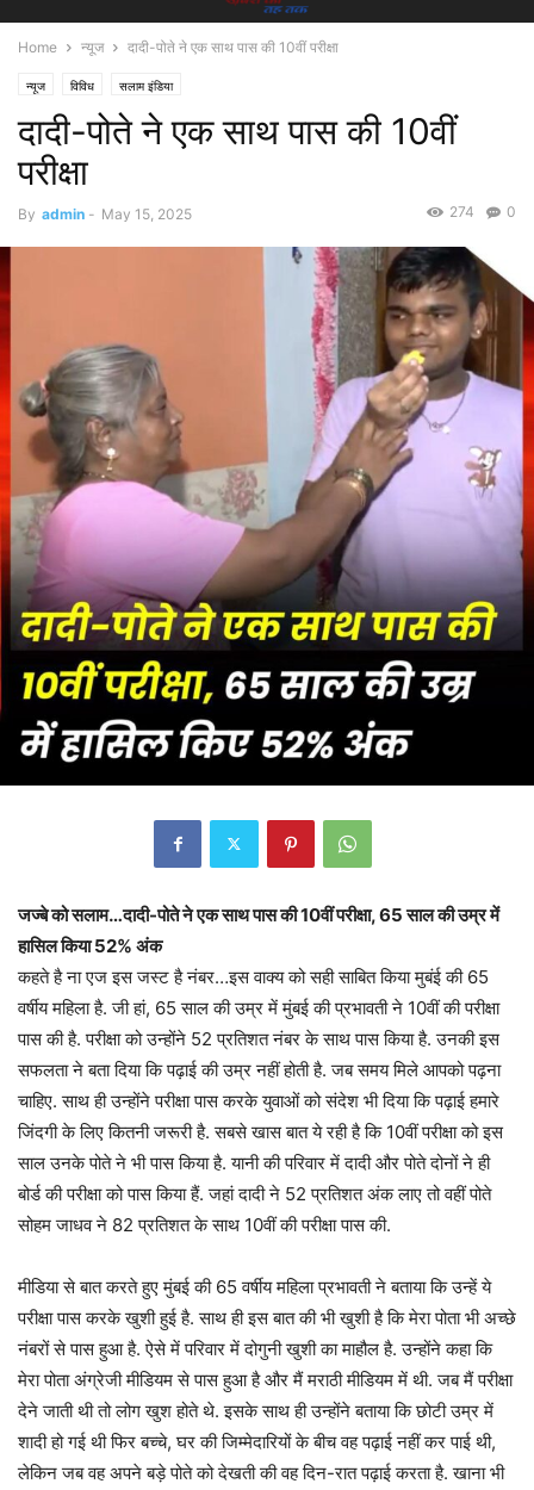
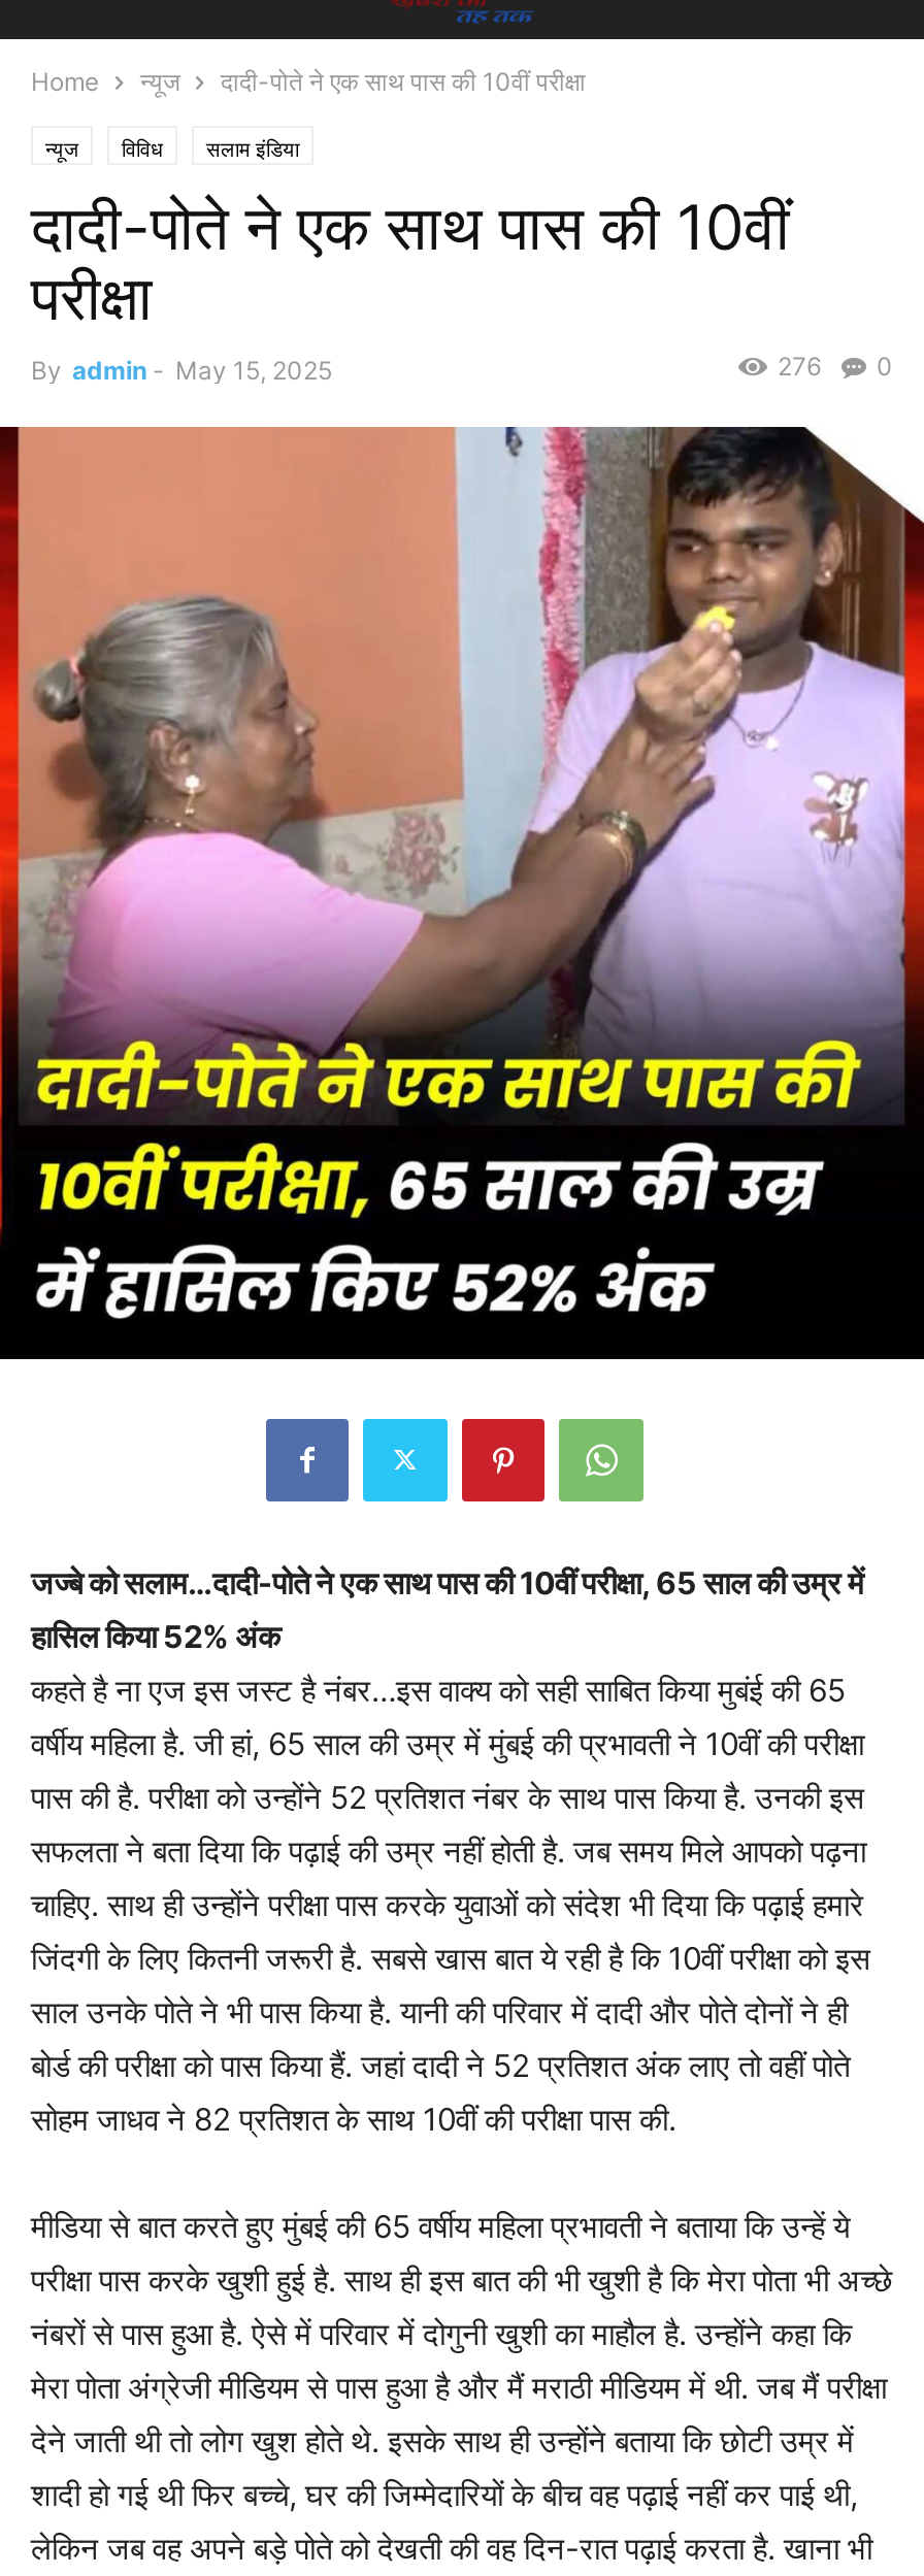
- 274 0
+ 276 0
